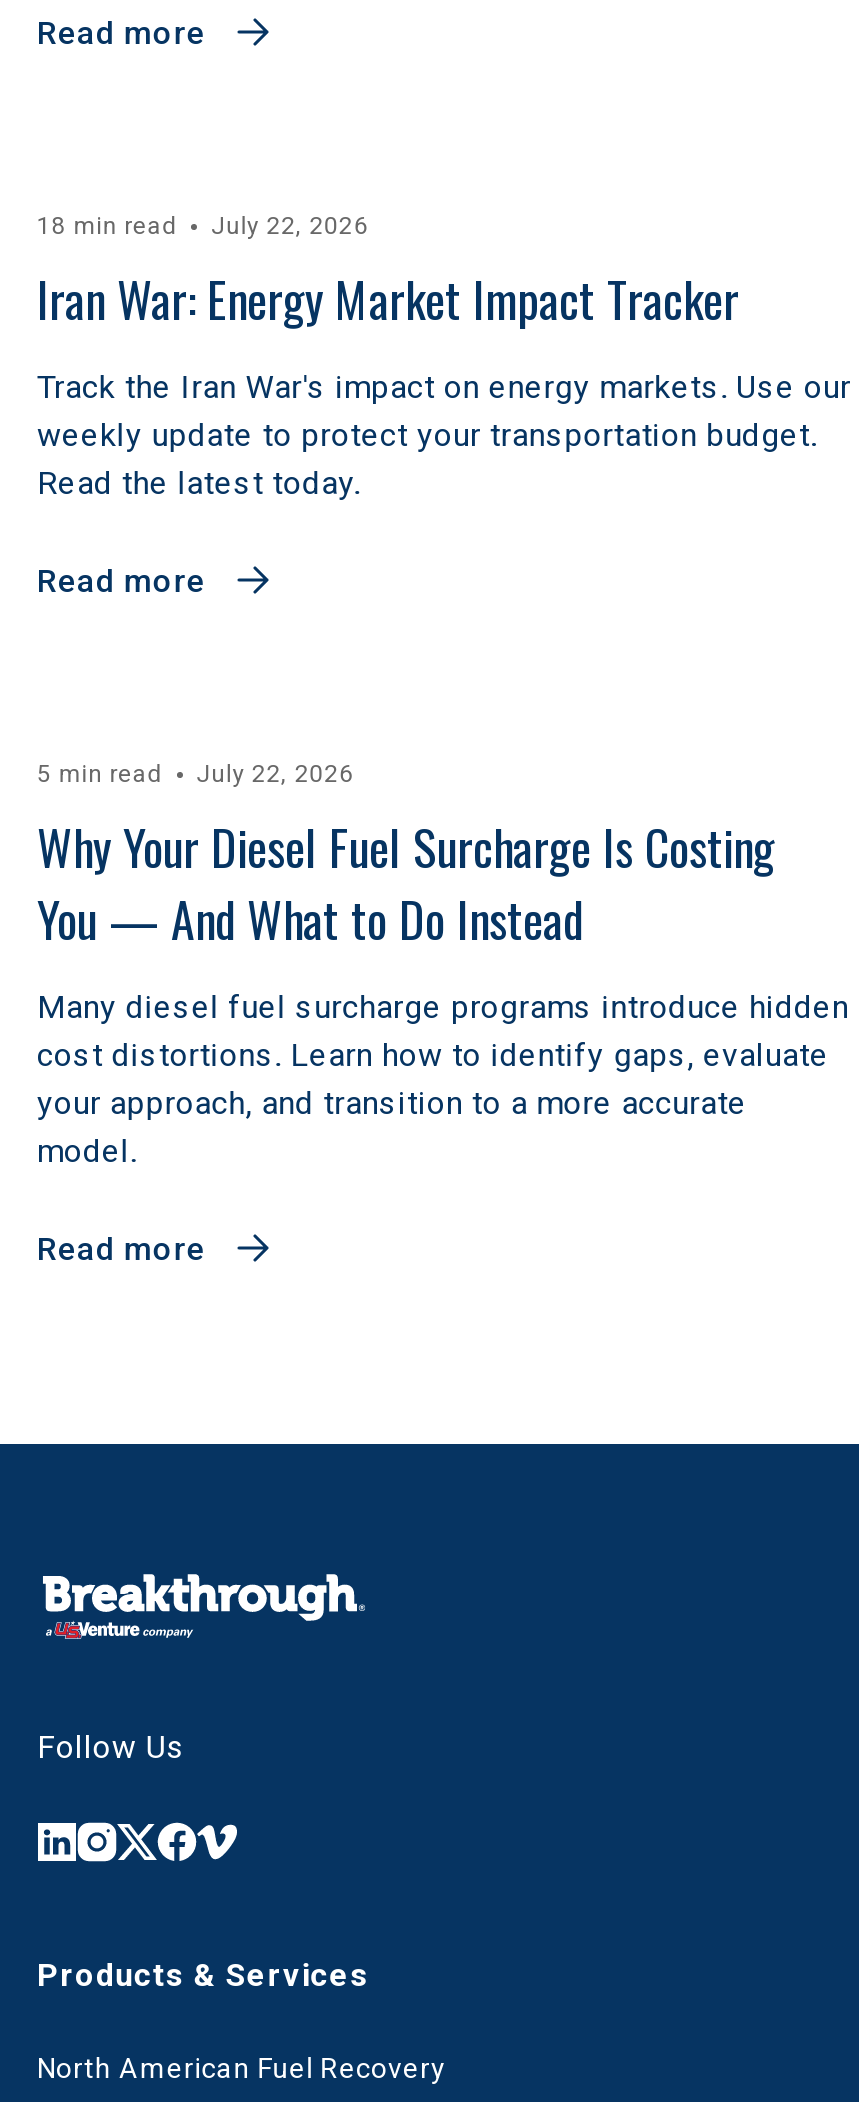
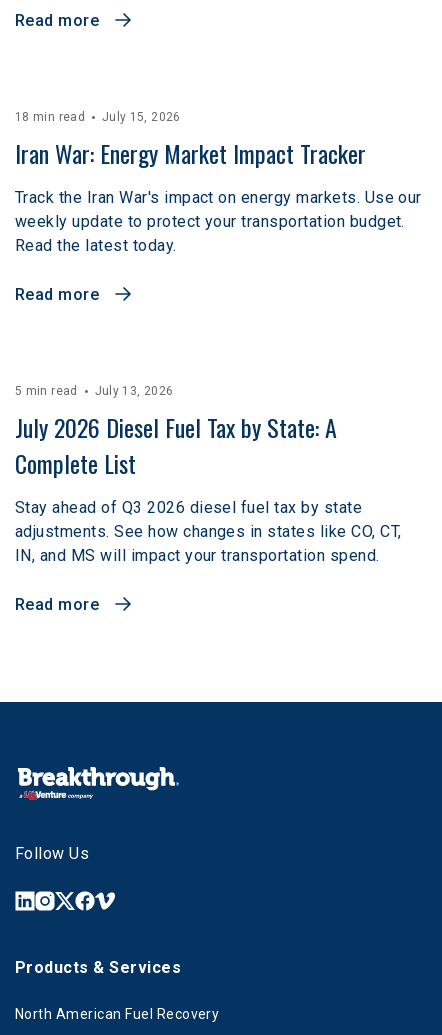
- 18 min read July 22, 2026
+ 18 min read July 15, 2026

- July 22, 2026
- Why Your Diesel Fuel Surcharge Is Costing
- You — And What to Do Instead
+ July 13, 2026
+ July 2026 Diesel Fuel Tax by State: A
+ Complete List

- Many diesel fuel surcharge programs introduce hidden
- cost distortions. Learn how to identify gaps, evaluate
- your approach, and transition to a more accurate
- model.
+ Stay ahead of Q3 2026 diesel fuel tax by state
+ adjustments. See how changes in states like CO, CT,
+ IN, and MS will impact your transportation spend.
